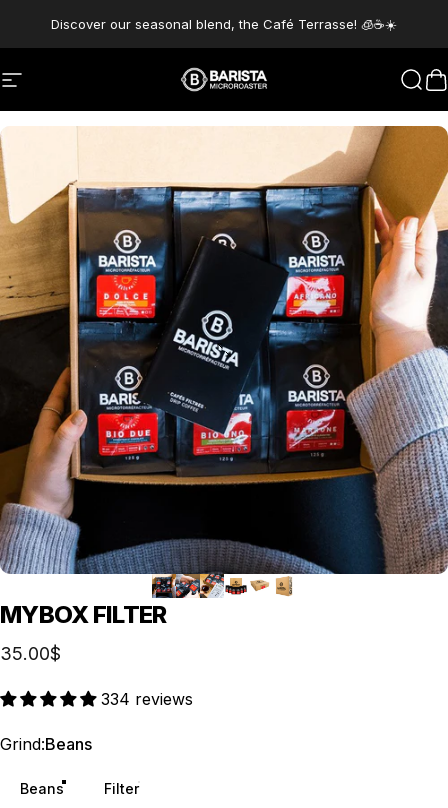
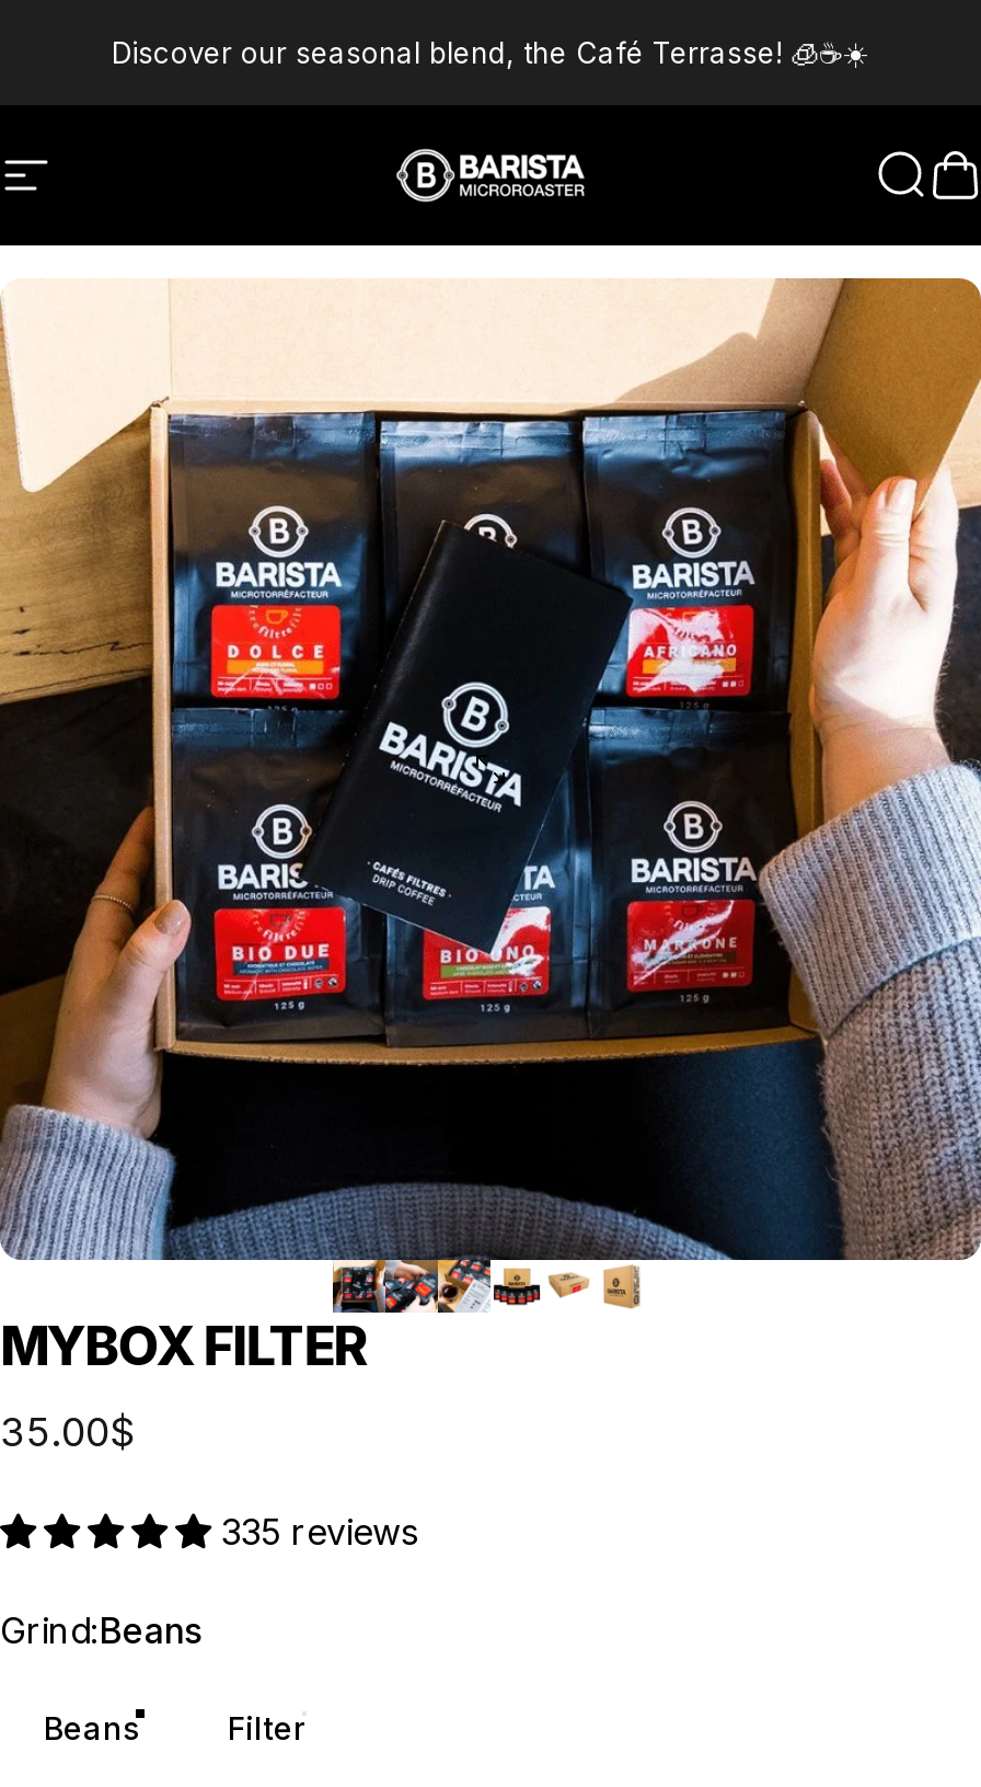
- 334 reviews
+ 335 reviews
